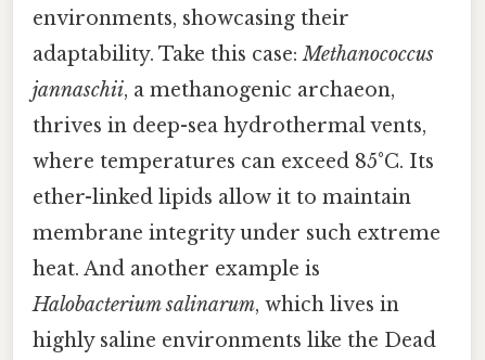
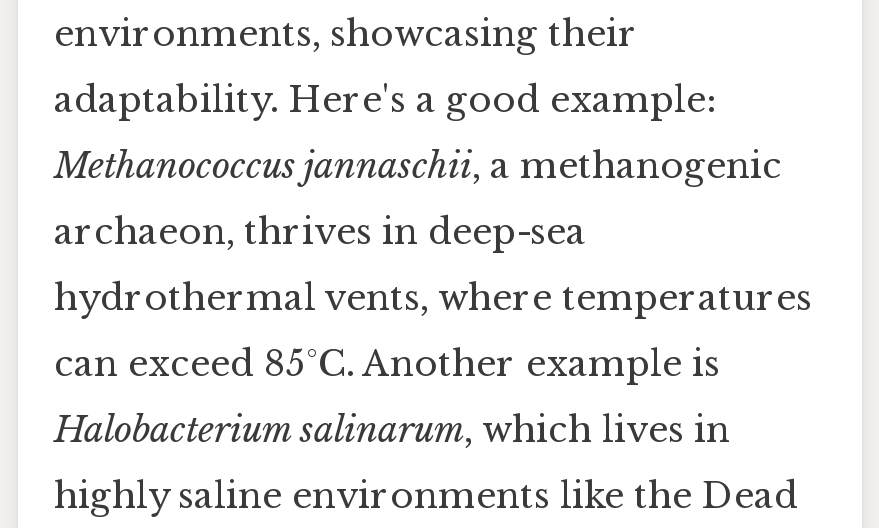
- adaptability. Take this case: Methanococcus
- jannaschii, a methanogenic archaeon,
- thrives in deep-sea hydrothermal vents,
- where temperatures can exceed 85°C. Its
- ether-linked lipids allow it to maintain
- membrane integrity under such extreme
- heat. And another example is
+ adaptability. Here's a good example:
+ Methanococcus jannaschii, a methanogenic
+ archaeon, thrives in deep-sea
+ hydrothermal vents, where temperatures
+ can exceed 85°C. Another example is
